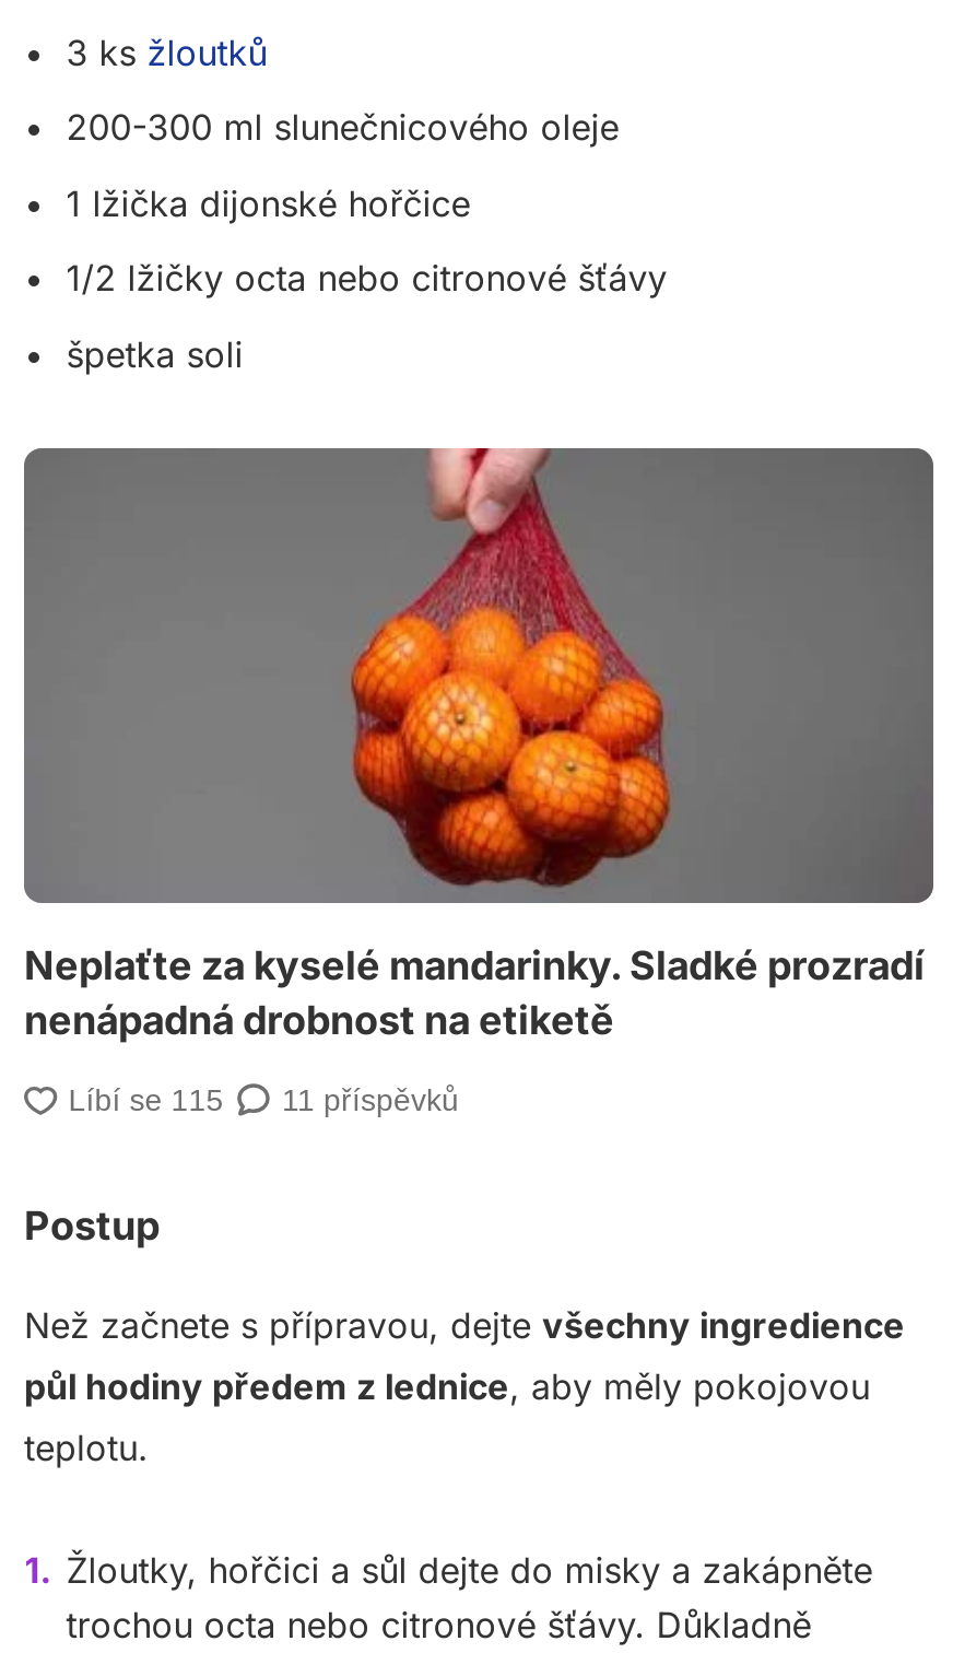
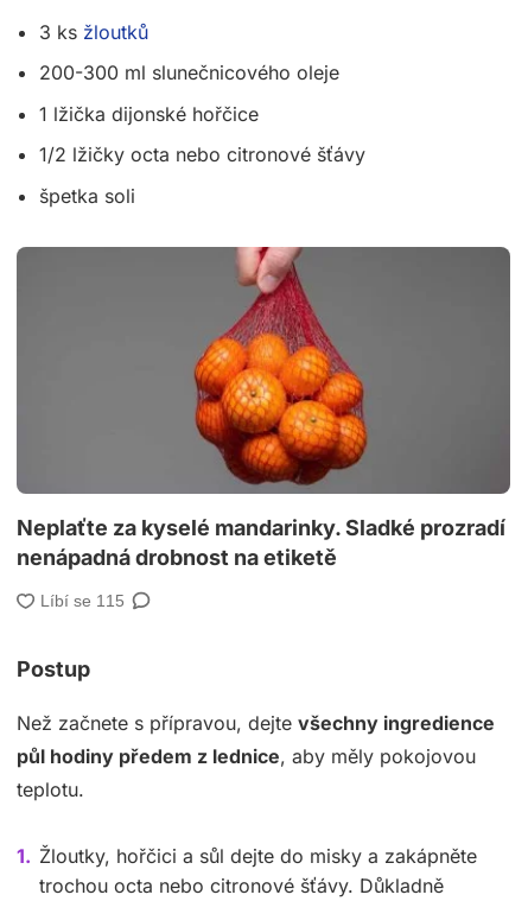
- 11 příspěvků
